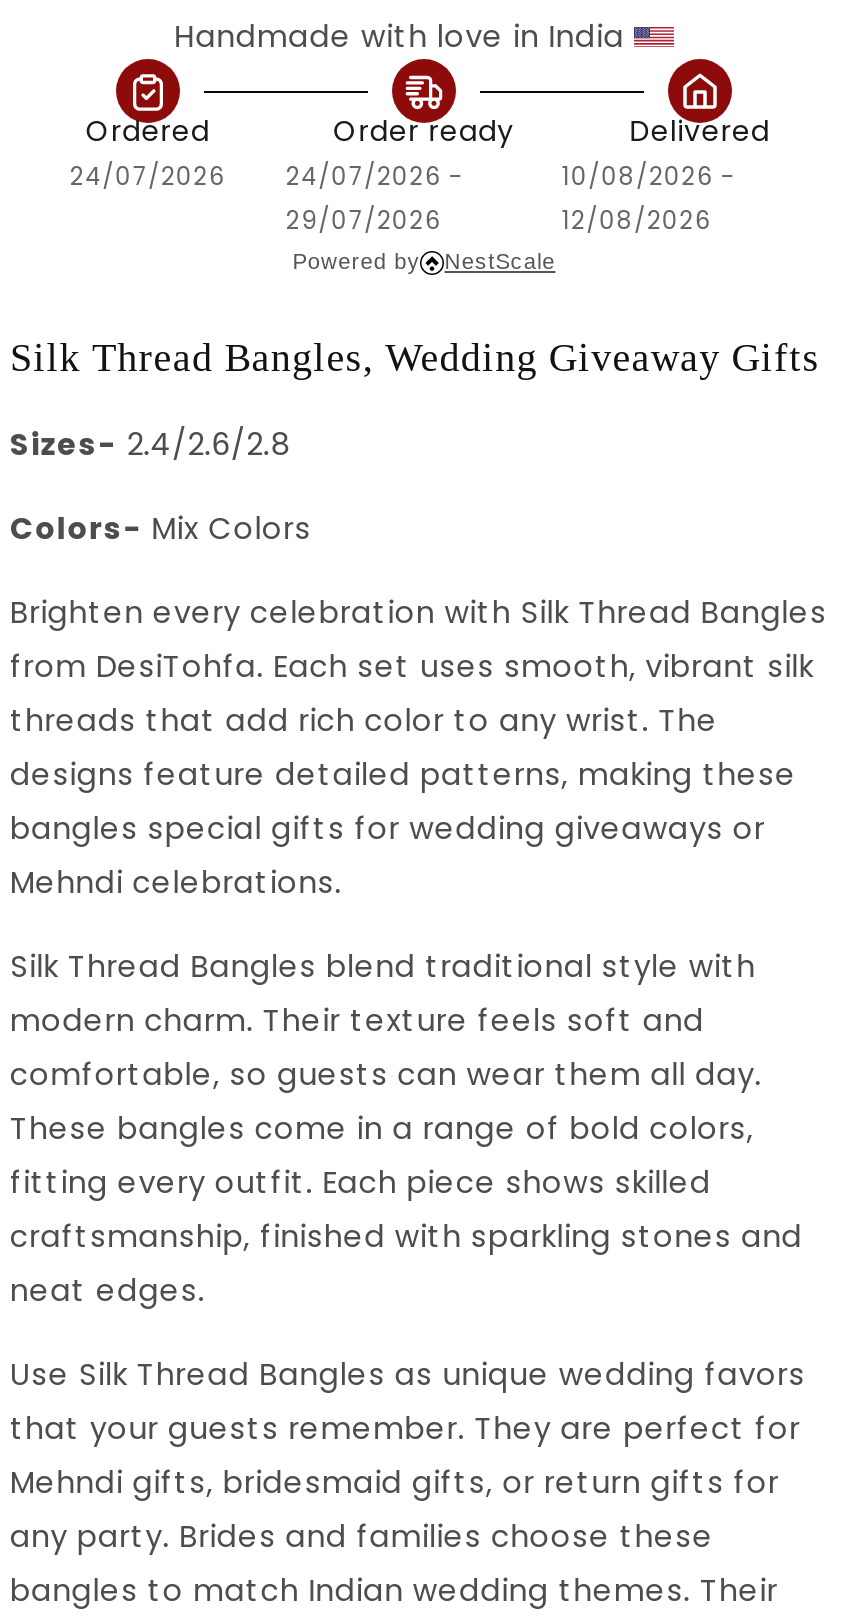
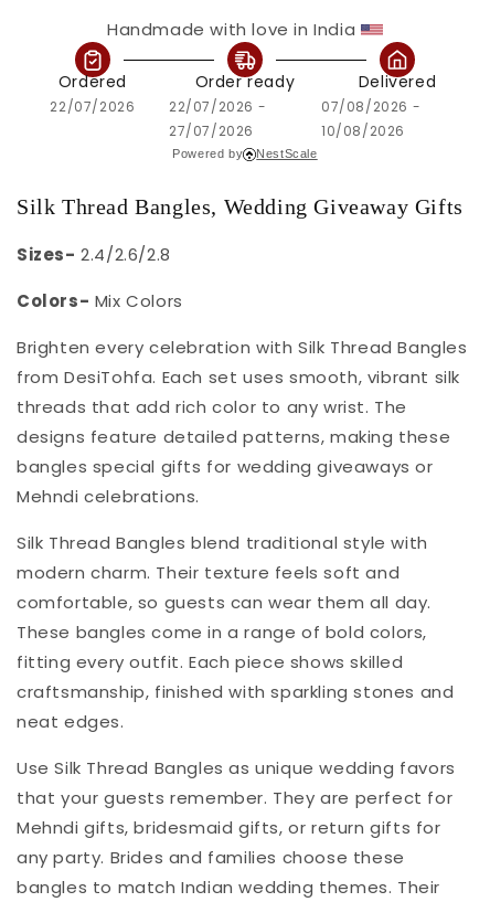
- 24/07/2026
+ 22/07/2026

- 24/07/2026 -
+ 22/07/2026 -

- 10/08/2026 -
+ 07/08/2026 -

- 29/07/2026
+ 27/07/2026

- 12/08/2026
+ 10/08/2026
